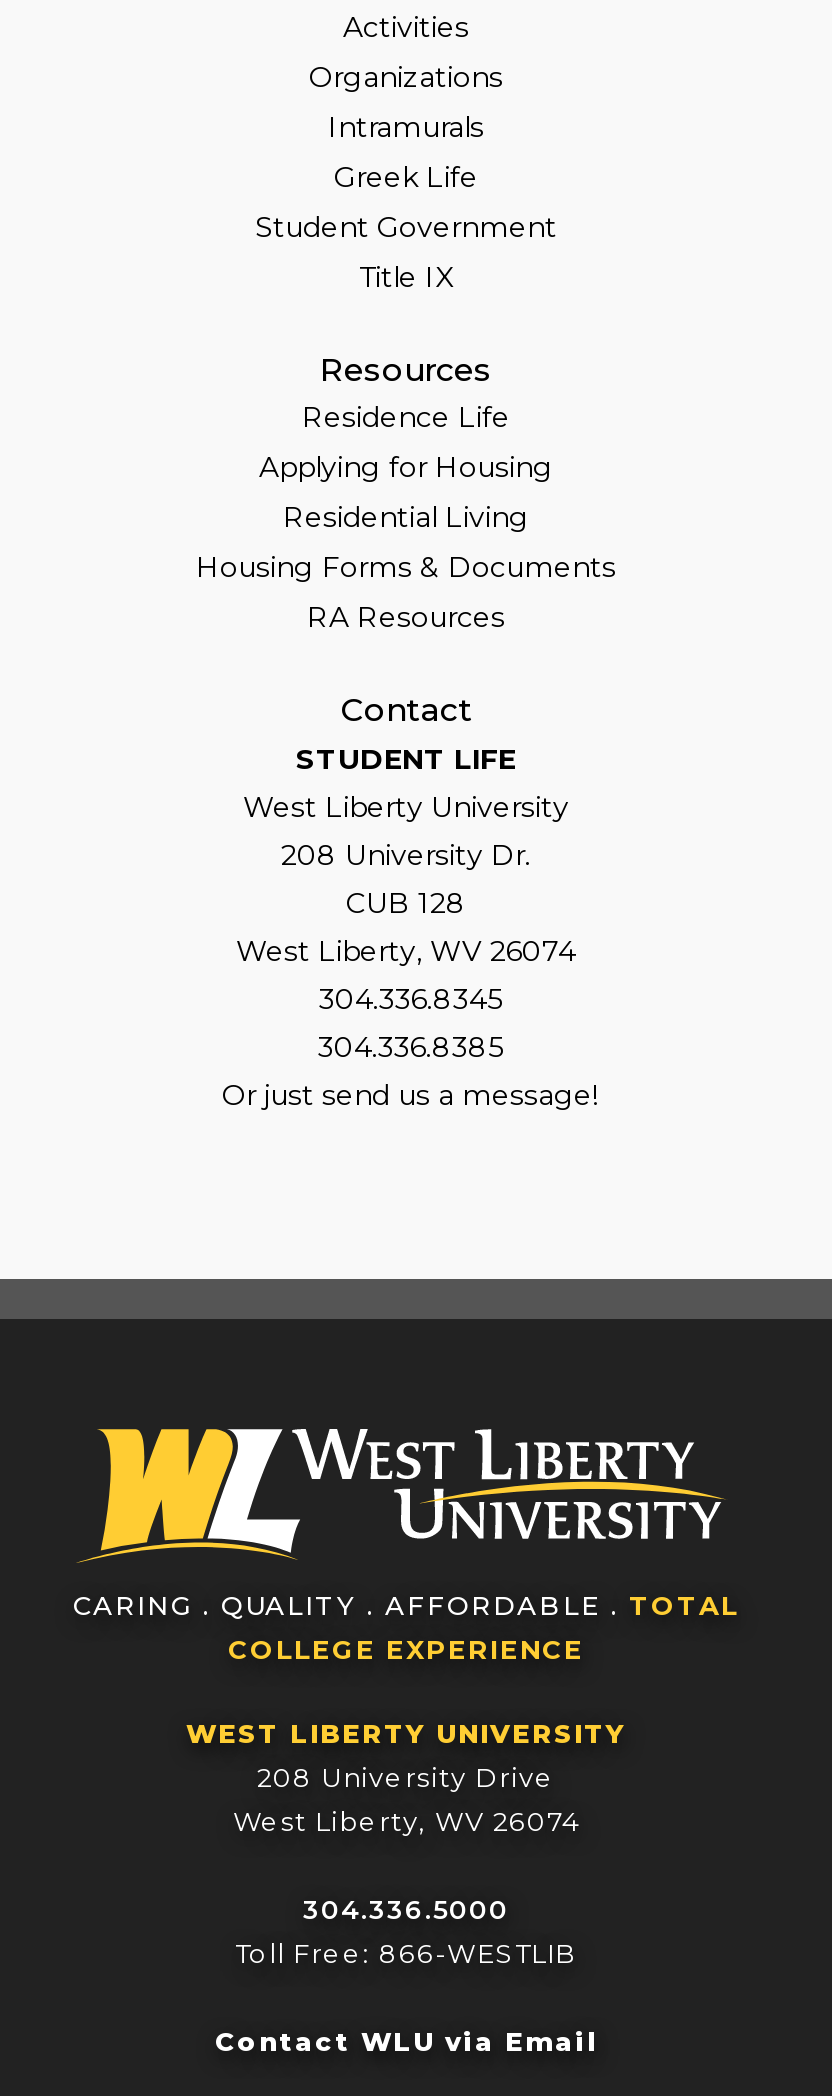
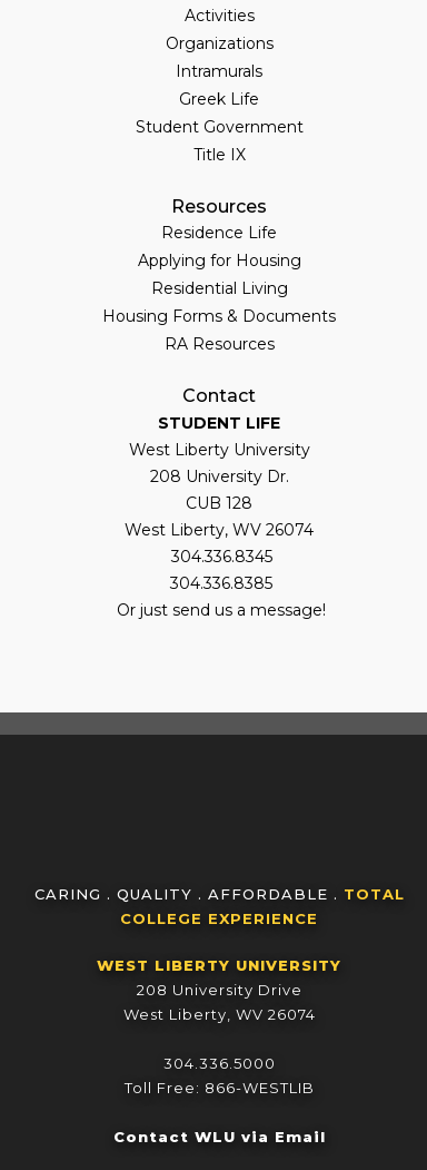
- [image]
